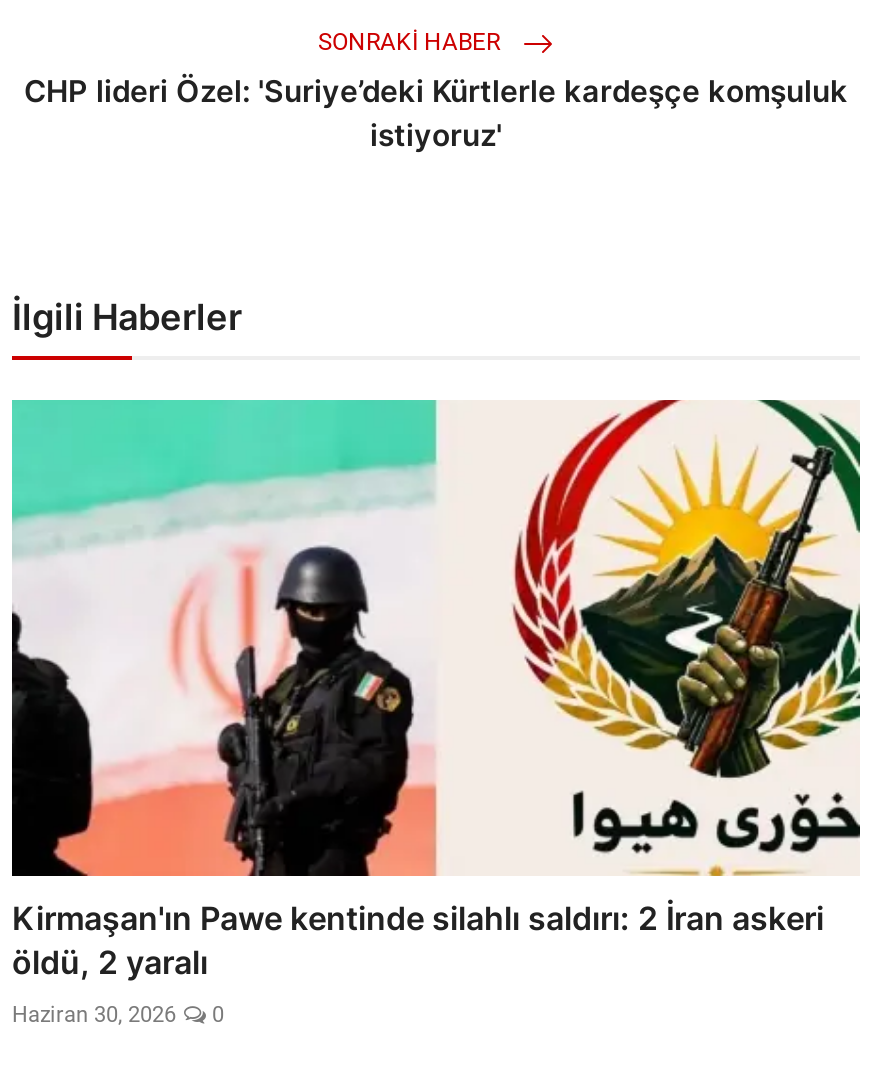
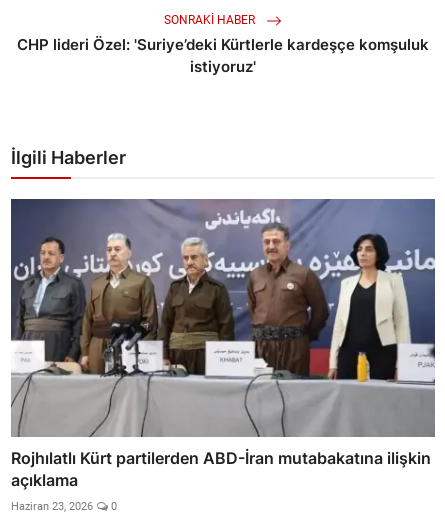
- [image]
- Kirmaşan'ın Pawe kentinde silahlı saldırı: 2 İran askeri
- öldü, 2 yaralı
+ [image]
+ Rojhılatlı Kürt partilerden ABD-İran mutabakatına ilişkin
+ açıklama

- Haziran 30, 2026 0
+ Haziran 23, 2026 0
